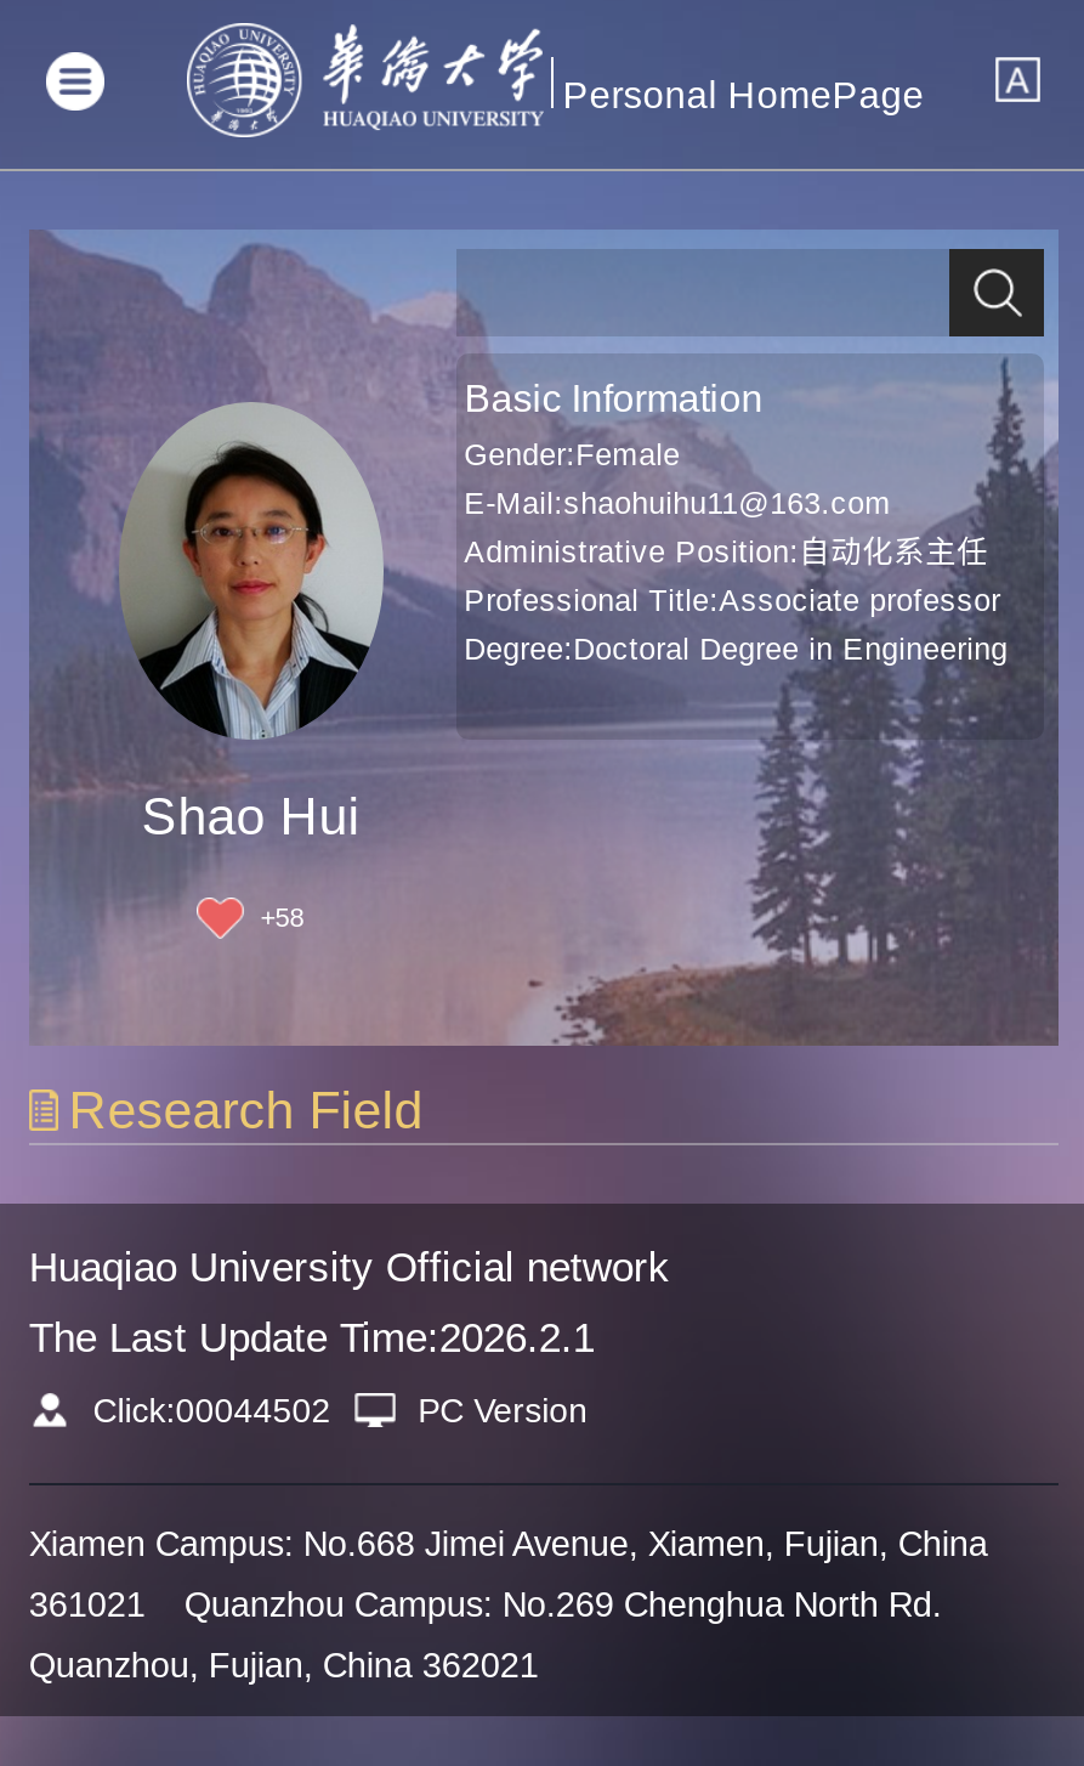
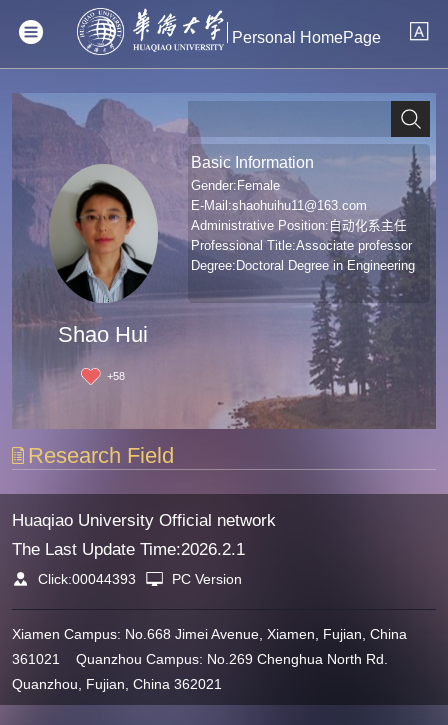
- Click:00044502
+ Click:00044393
